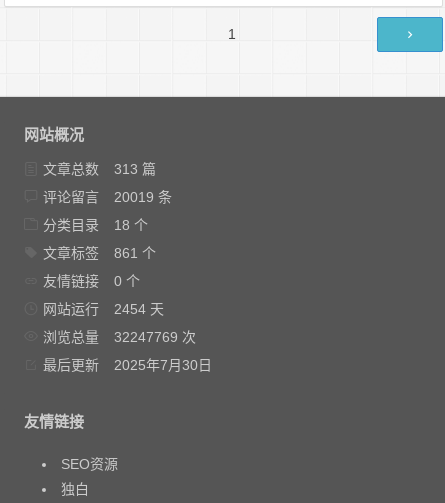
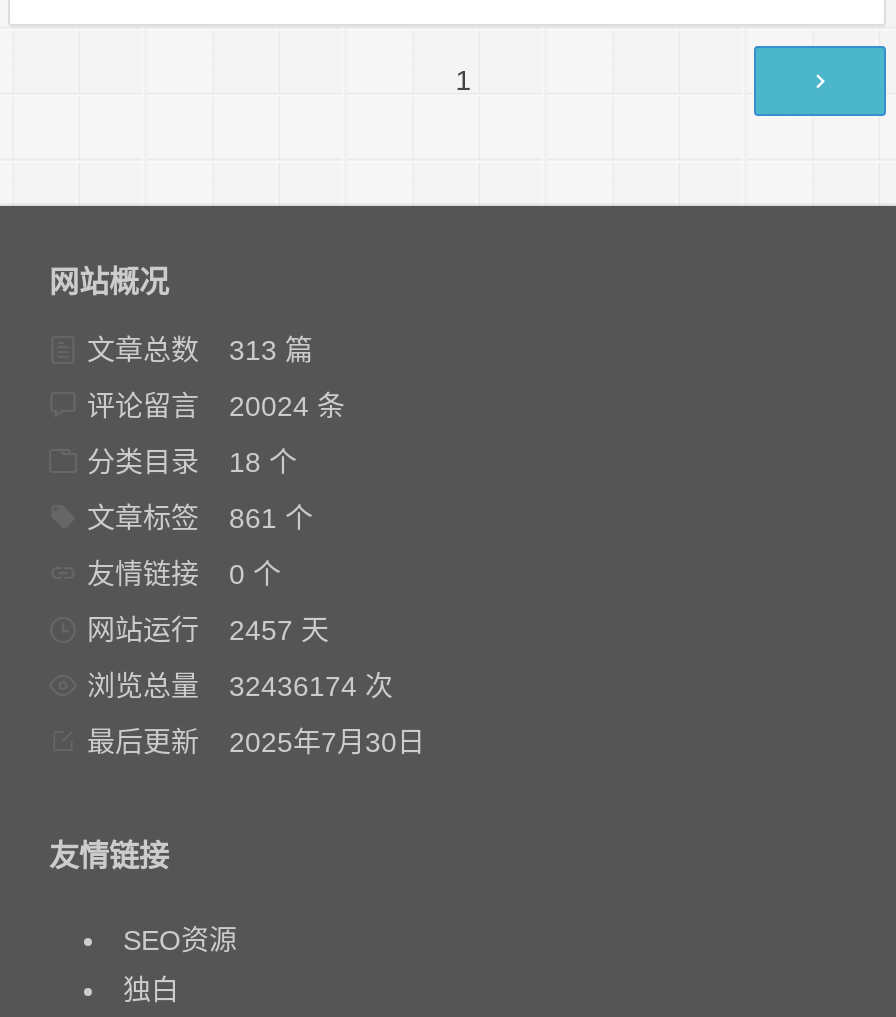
- 评论留言 20019 条
+ 评论留言 20024 条

- 网站运行 2454 天
+ 网站运行 2457 天

- 浏览总量 32247769 次
+ 浏览总量 32436174 次
